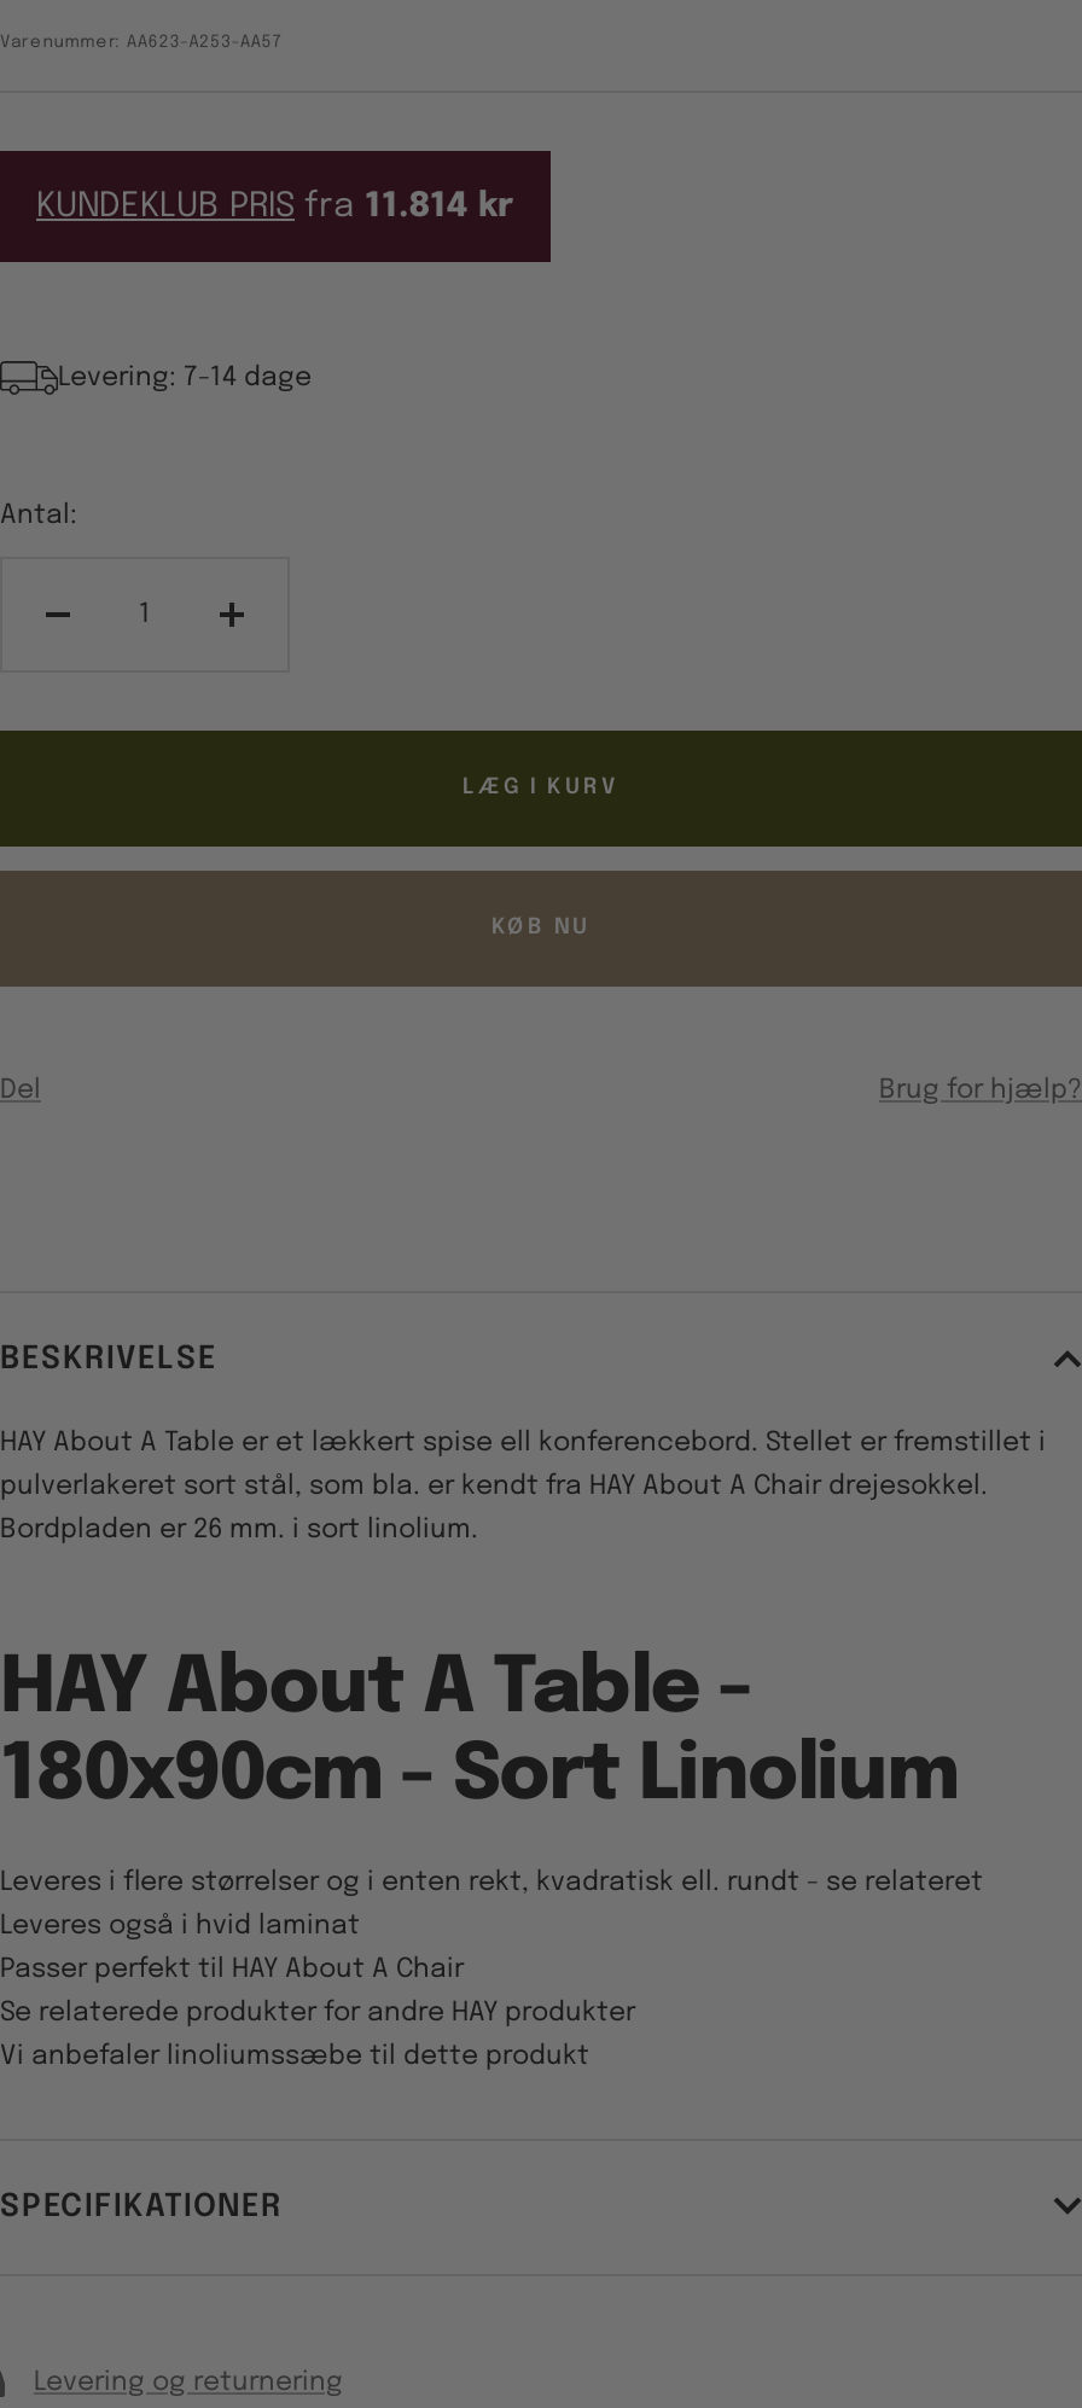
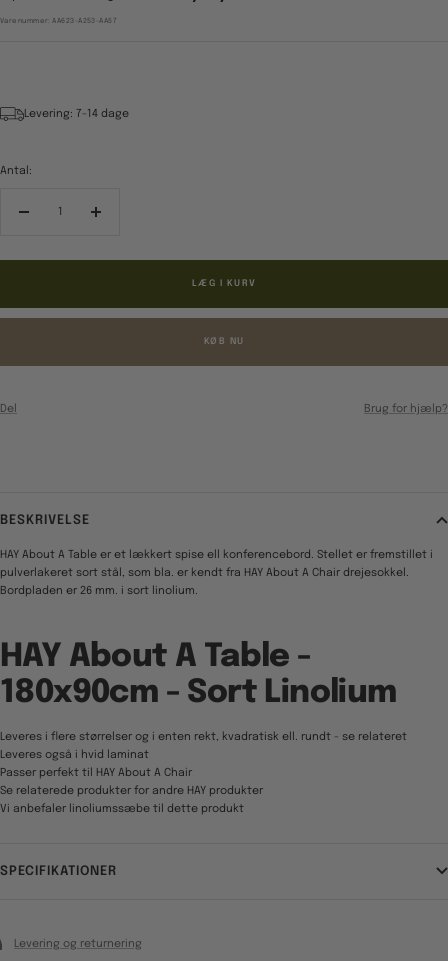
- KUNDEKLUB PRIS fra 11.814 kr
